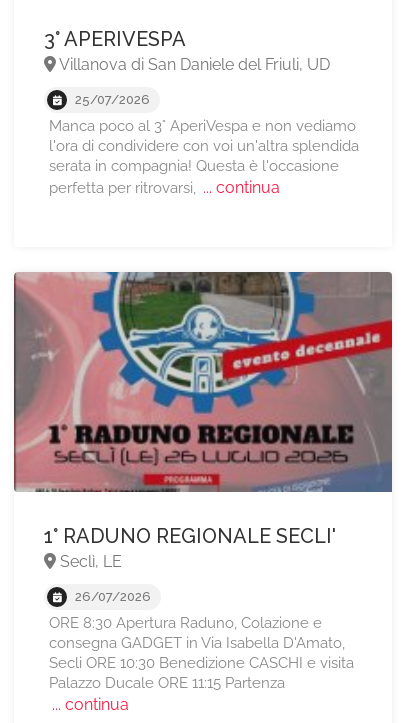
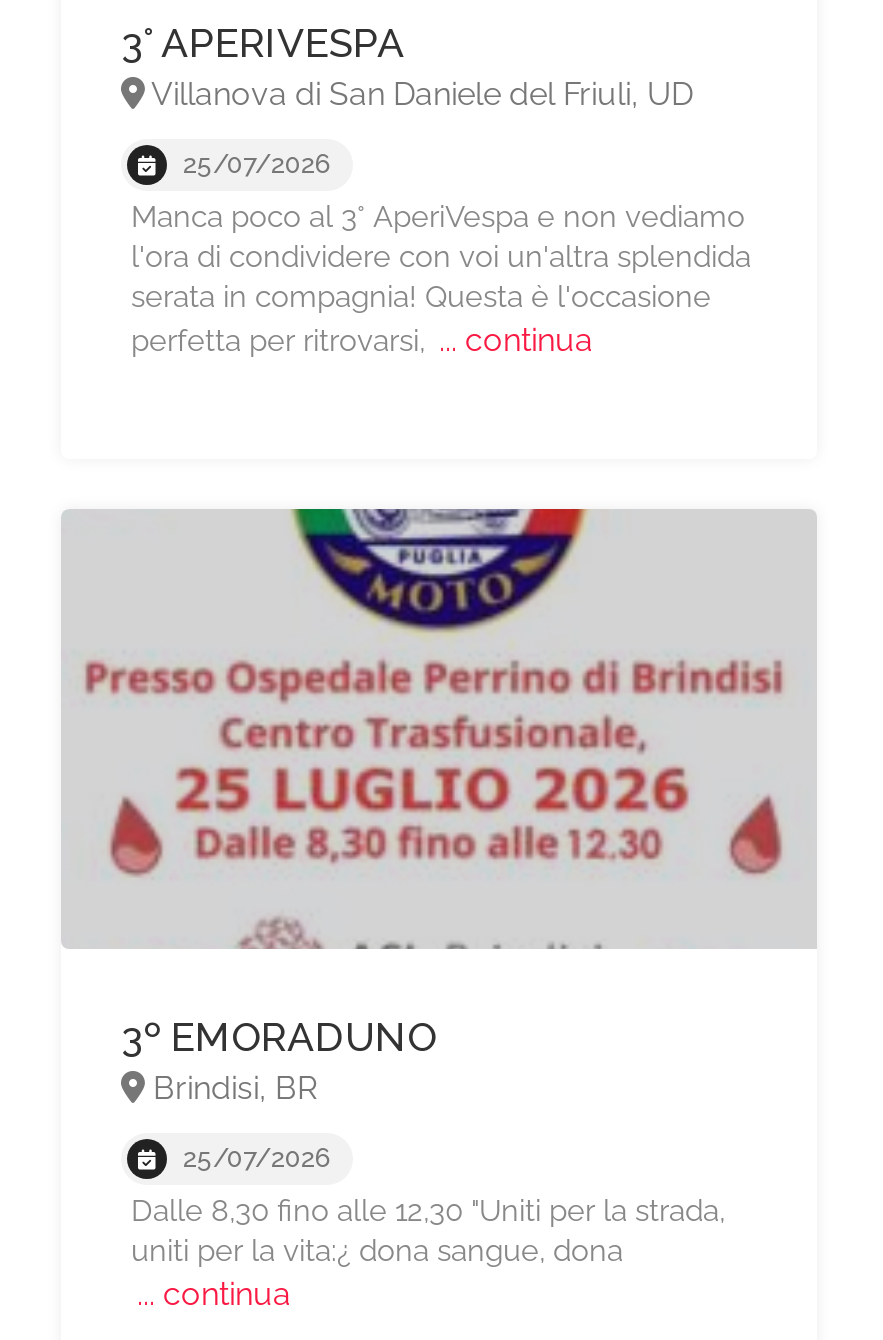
- [image]
- 1° RADUNO REGIONALE SECLI'
- Seclì, LE
+ [image]
+ 3º EMORADUNO
+ Brindisi, BR

- 26/07/2026
+ 25/07/2026

- ORE 8:30 Apertura Raduno, Colazione e
- consegna GADGET in Via Isabella D'Amato,
- Secli ORE 10:30 Benedizione CASCHI e visita
- Palazzo Ducale ORE 11:15 Partenza
+ Dalle 8,30 fino alle 12,30 "Uniti per la strada,
+ uniti per la vita:¿ dona sangue, dona
